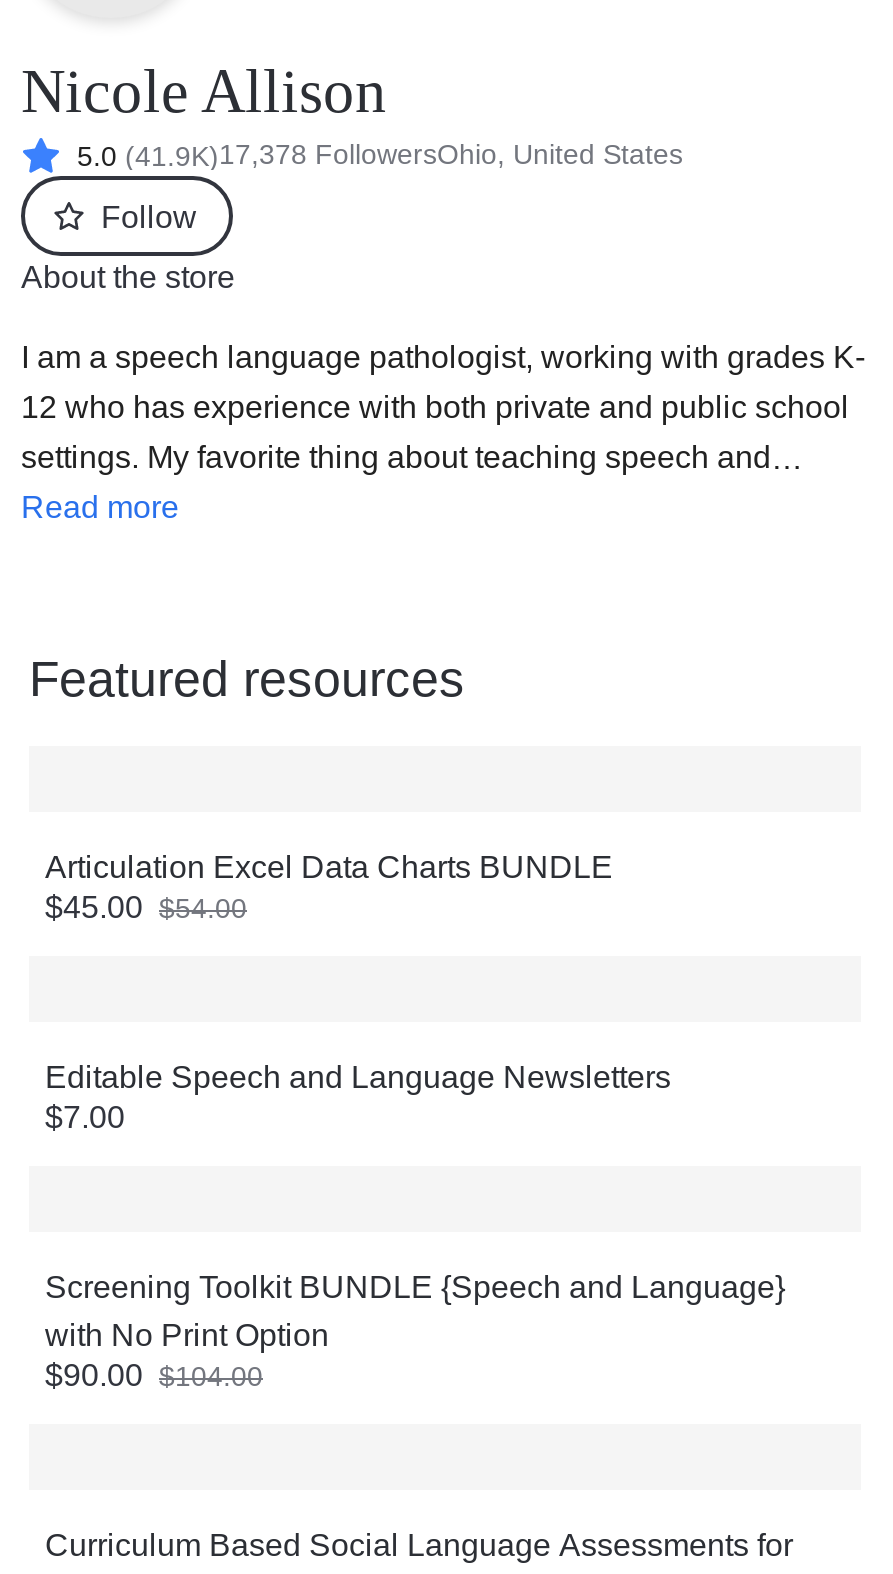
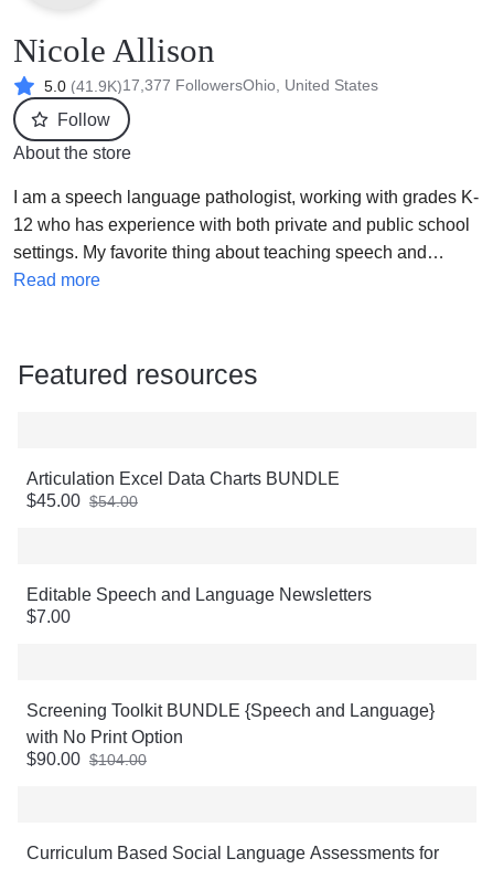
- 5.0 (41.9K)17,378 FollowersOhio, United States
+ 5.0 (41.9K)17,377 FollowersOhio, United States
